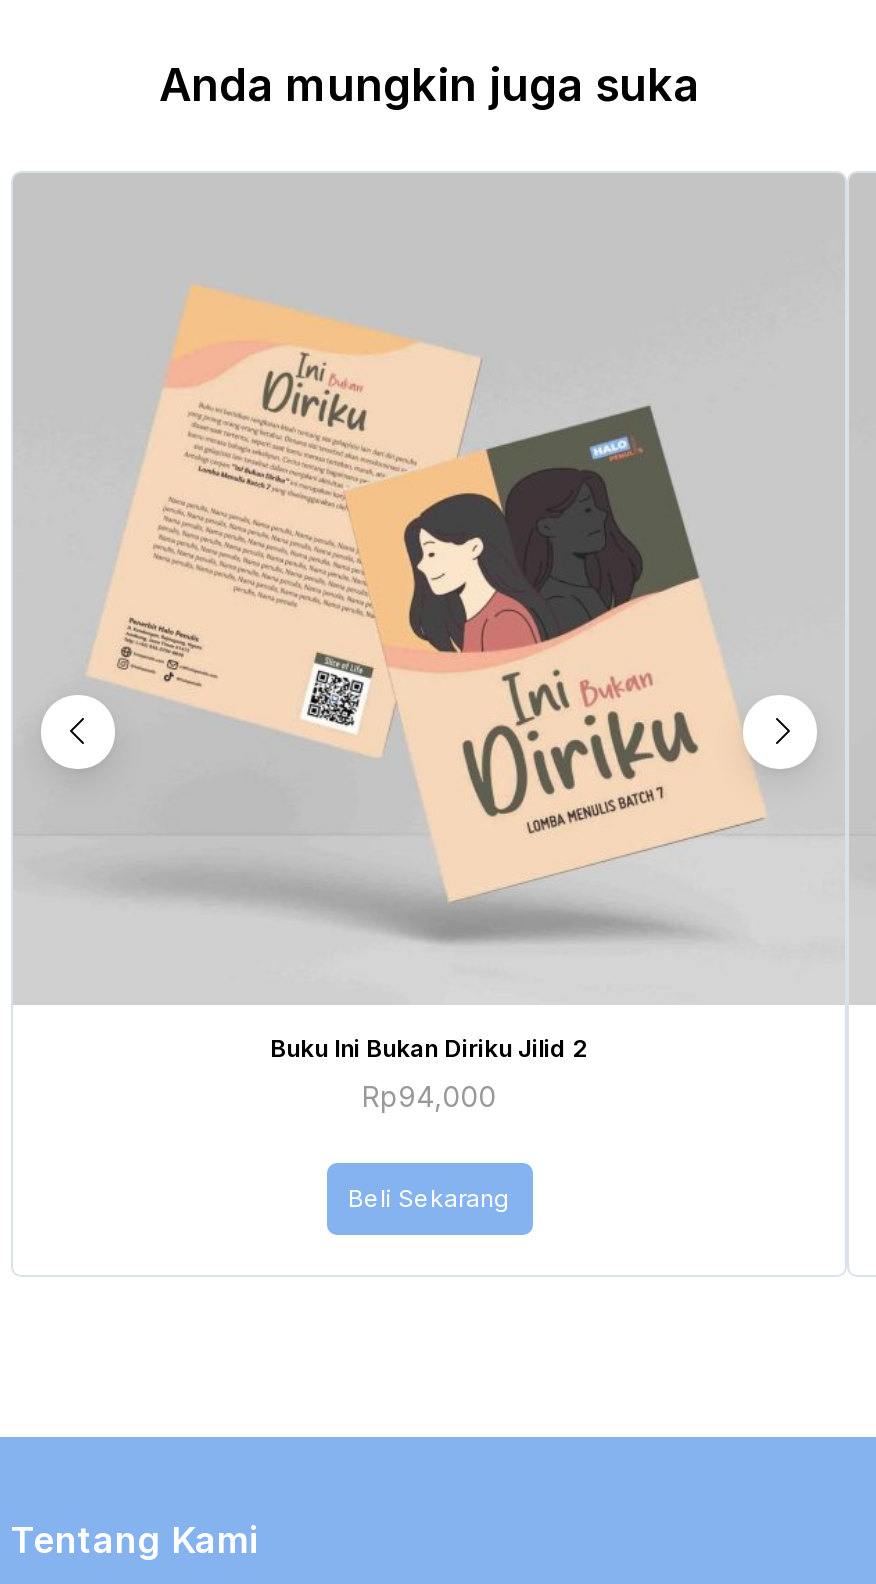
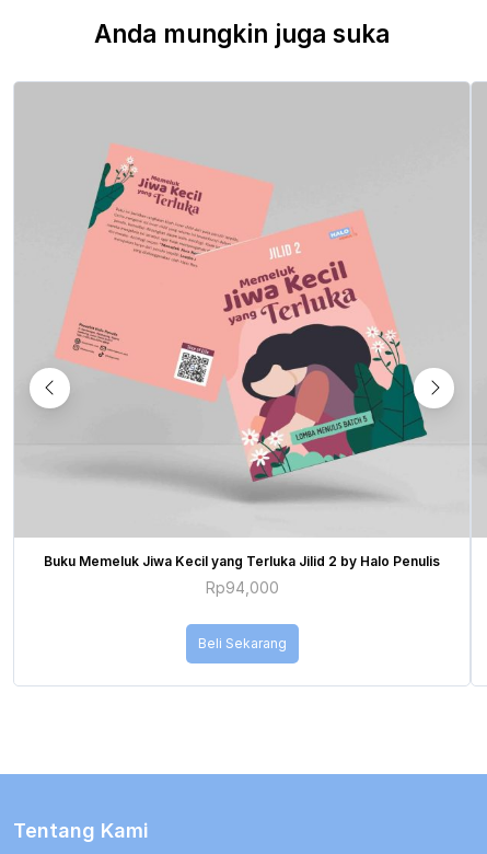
- [image]
+ [image]

- Buku Ini Bukan Diriku Jilid 2
+ Buku Memeluk Jiwa Kecil yang Terluka Jilid 2 by Halo Penulis
